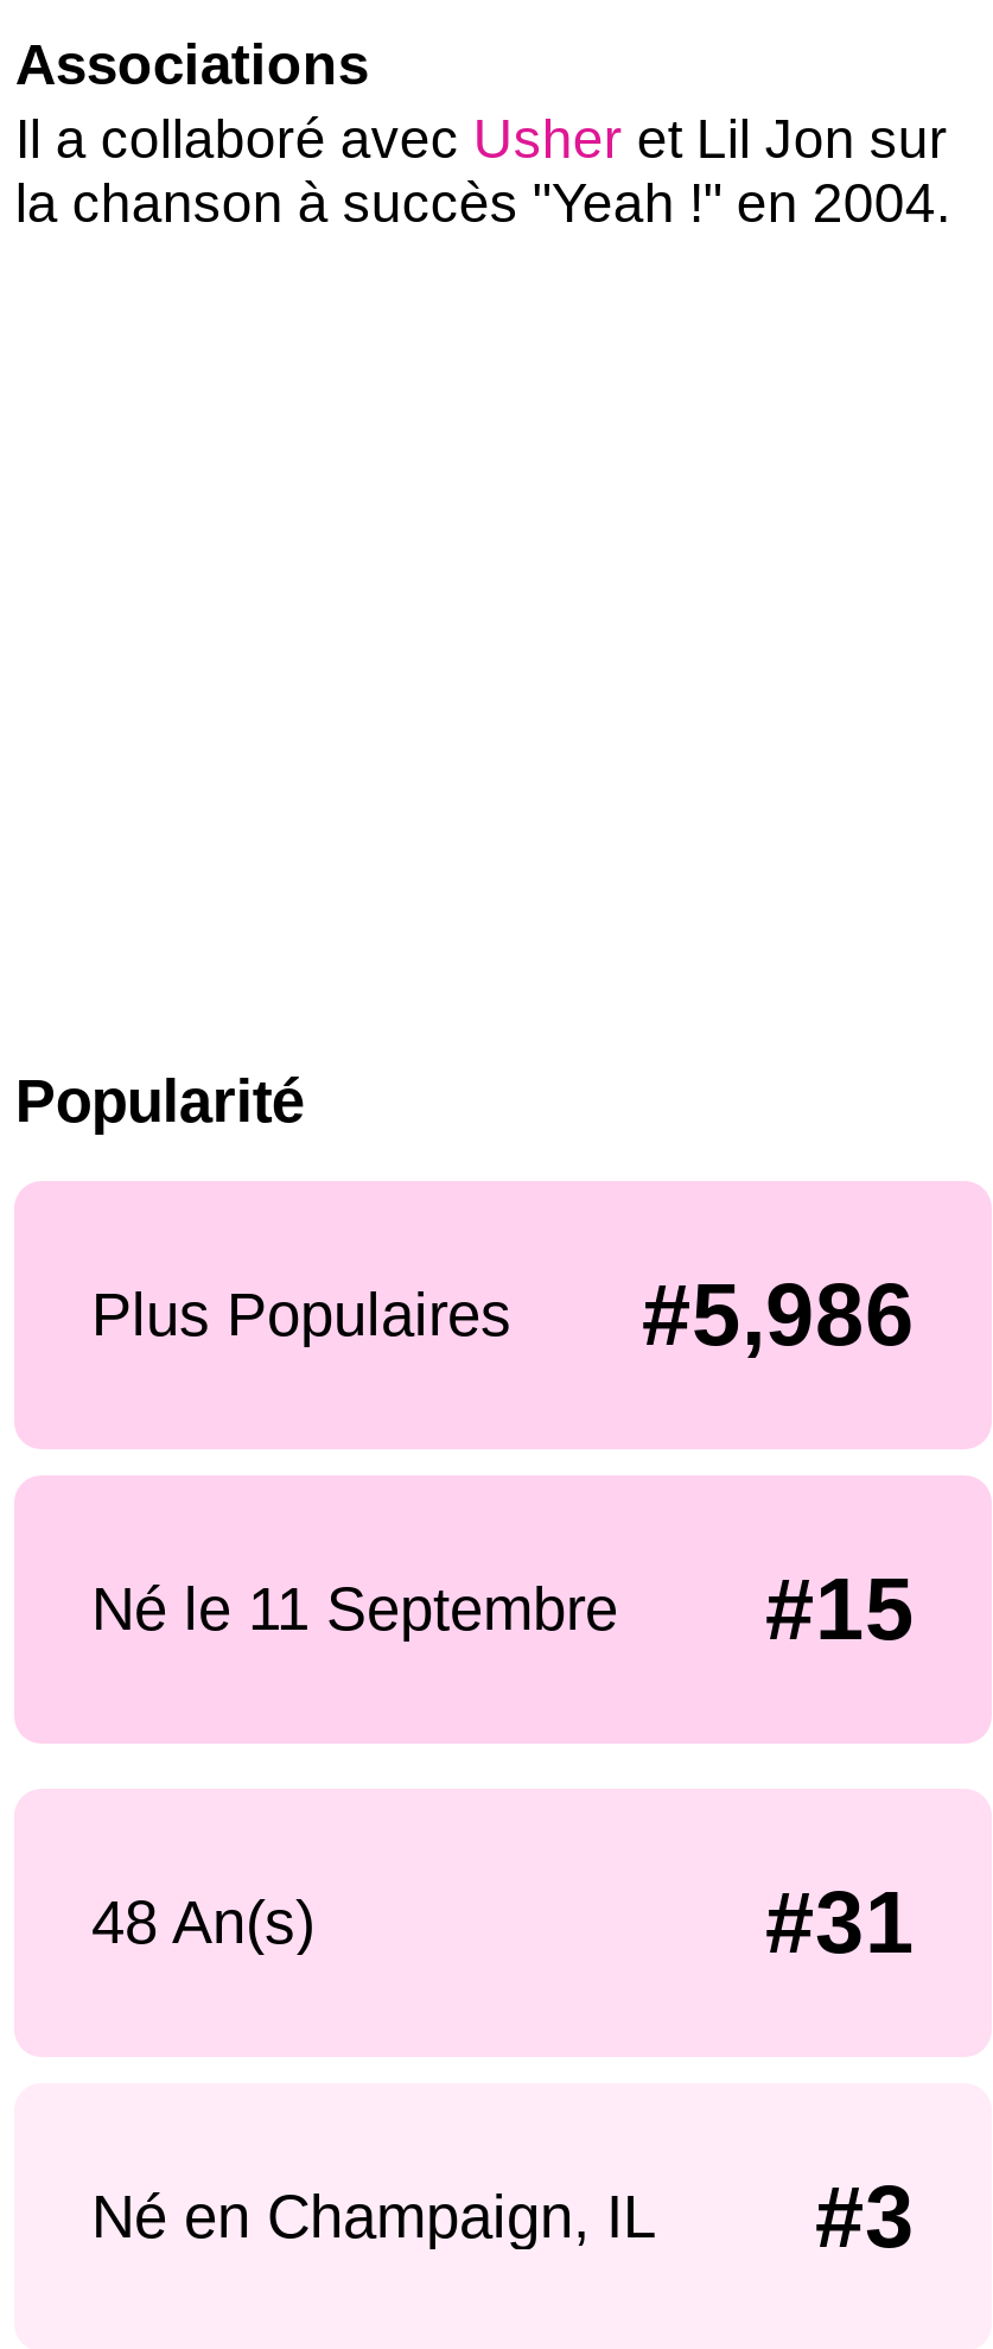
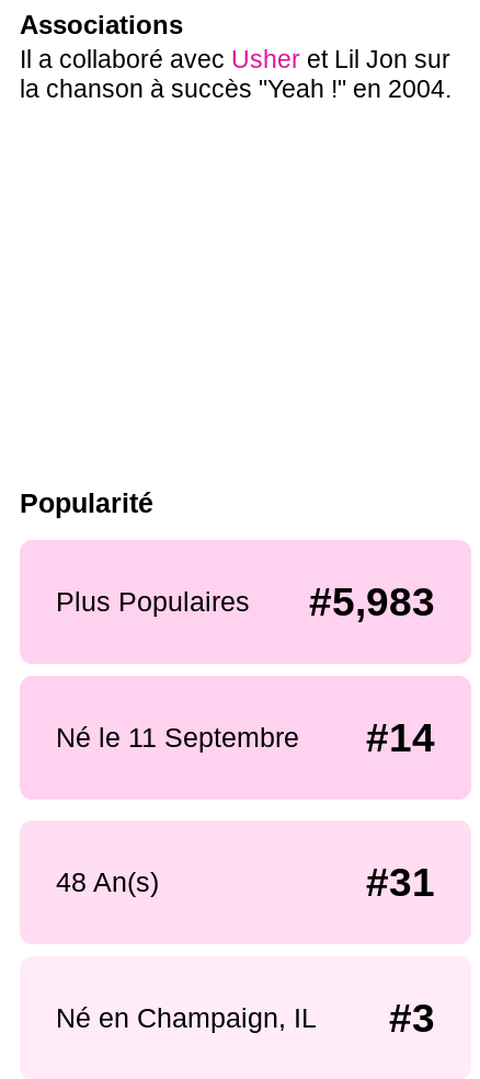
- Plus Populaires #5,986
+ Plus Populaires #5,983

- #15
+ #14
